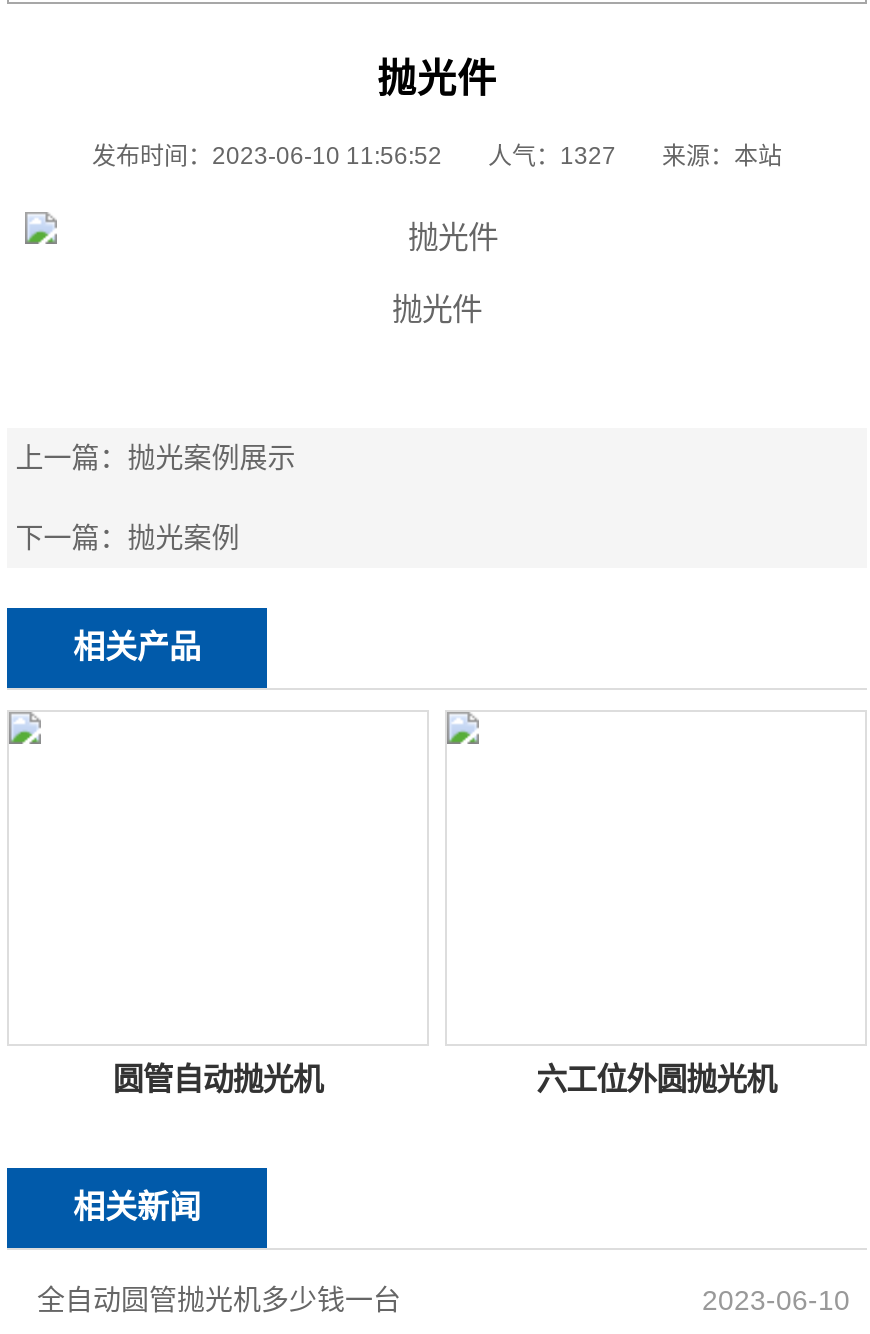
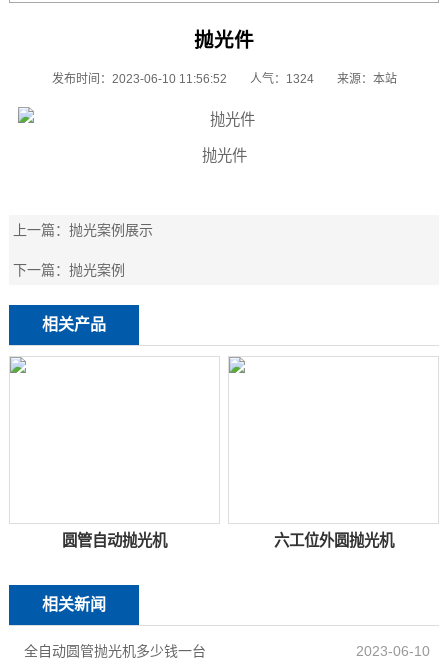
- 发布时间：2023-06-10 11:56:52 人气：1327 来源：本站
+ 发布时间：2023-06-10 11:56:52 人气：1324 来源：本站
